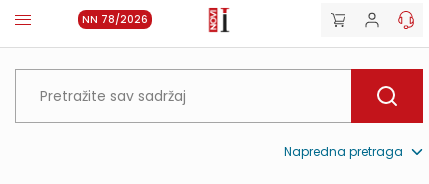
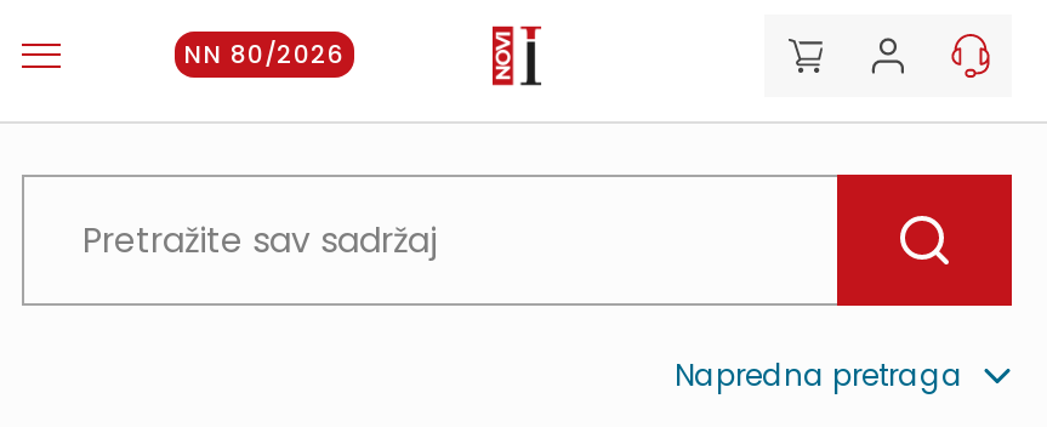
- NN 78/2026
+ NN 80/2026
